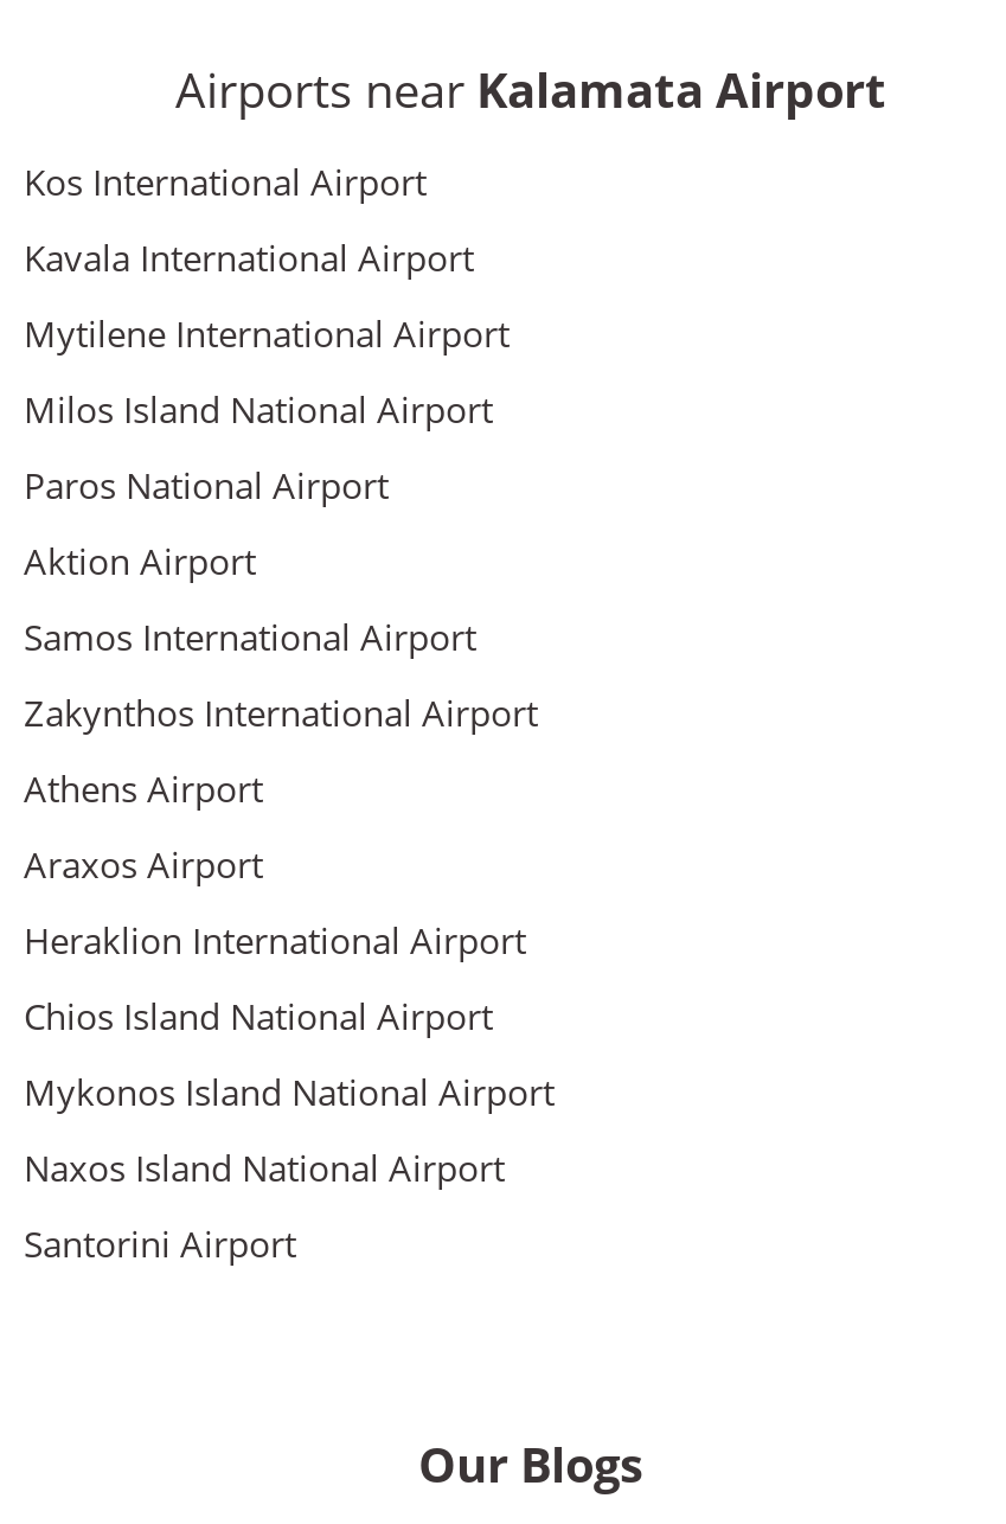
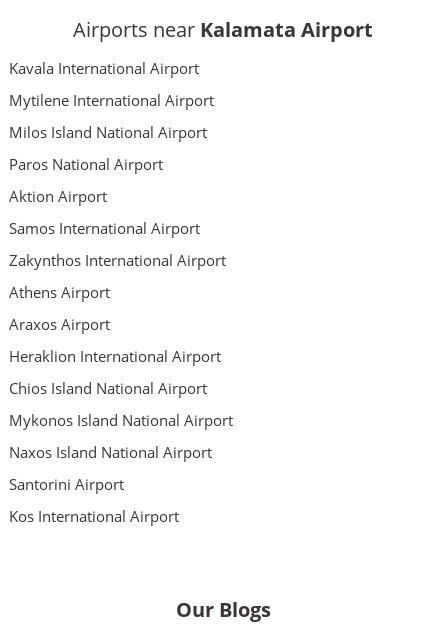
moved down: Kos International Airport

moved up: Kavala International Airport | Mytilene International Airport | Milos Island National Airport | ... | Naxos Island National Airport | Santorini Airport
